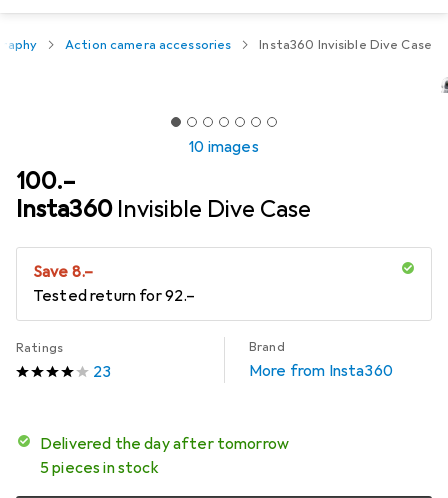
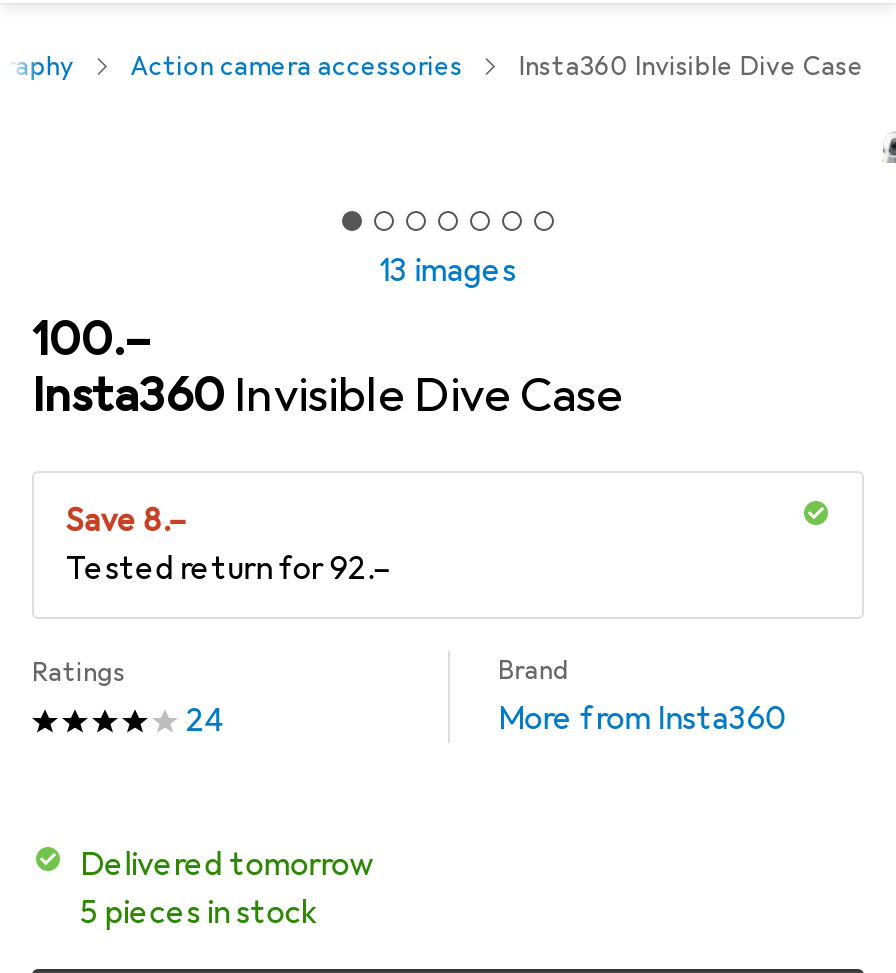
- 10 images
+ 13 images

- 23
+ 24

- Delivered the day after tomorrow
+ Delivered tomorrow
